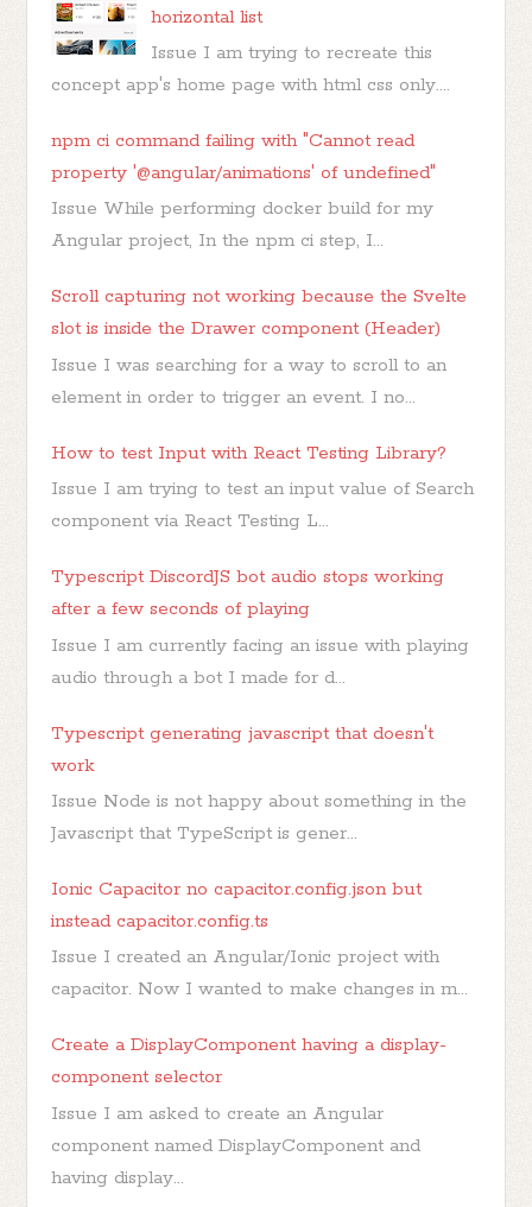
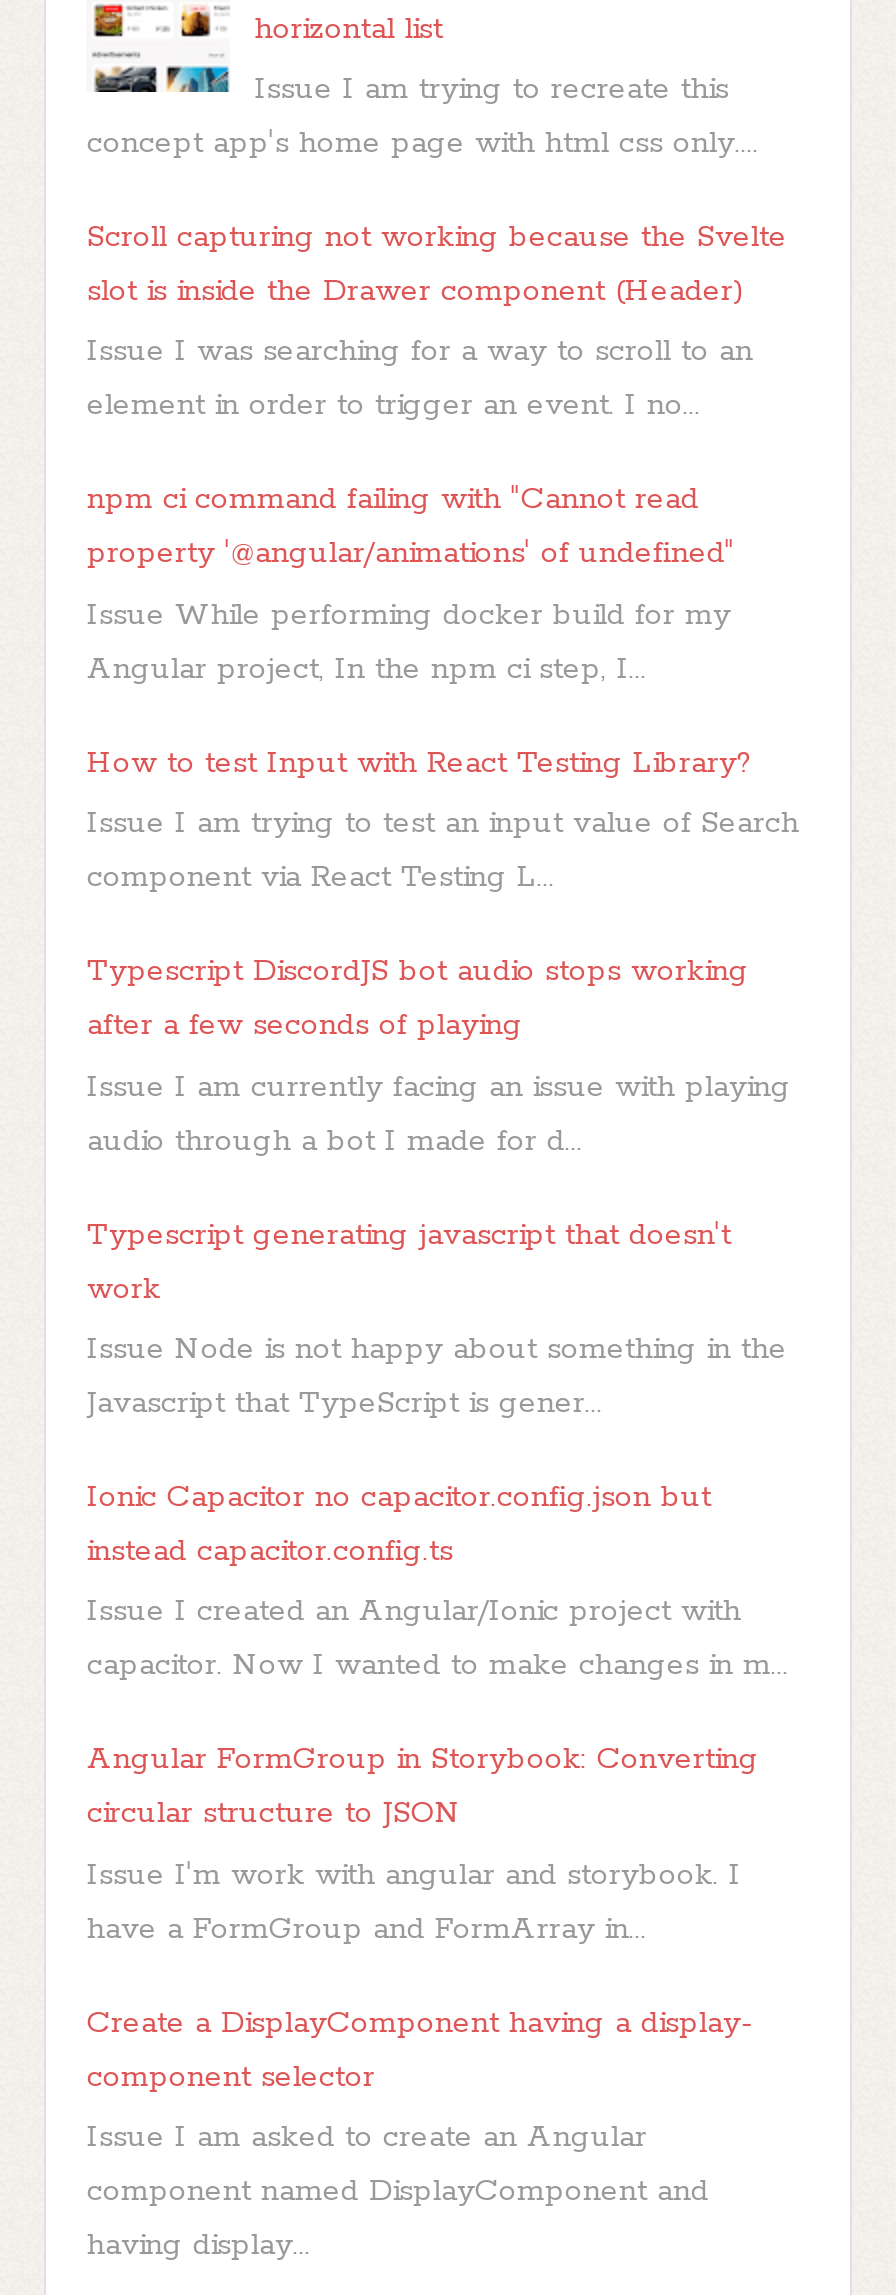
moved up: Scroll capturing not working because the Svelte | slot is inside the Drawer component (Header) | Issue I was searching for a way to scroll to an | element in order to trigger an event. I no...

+ Angular FormGroup in Storybook: Converting
+ circular structure to JSON
+ Issue I'm work with angular and storybook. I
+ have a FormGroup and FormArray in...
